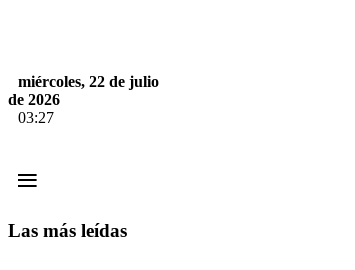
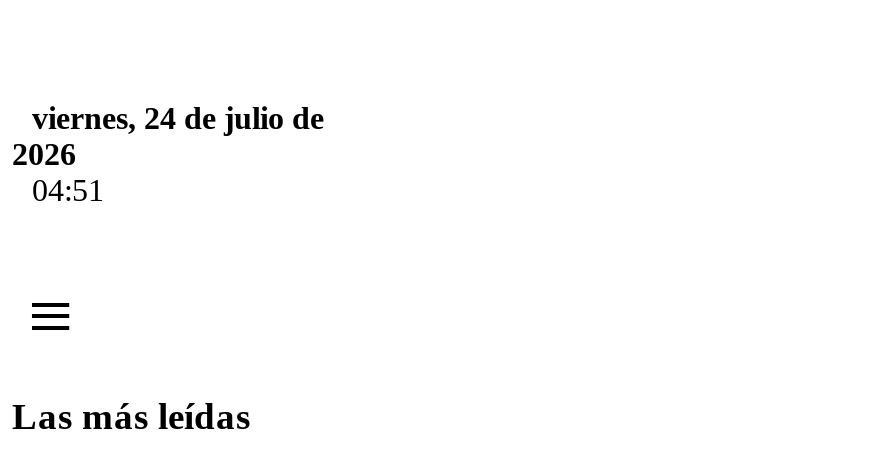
- miércoles, 22 de julio
- de 2026
- 03:27
+ viernes, 24 de julio de
+ 2026
+ 04:51
